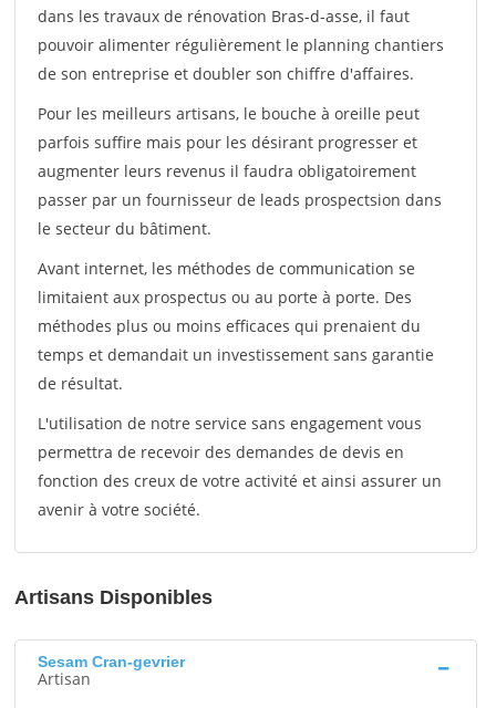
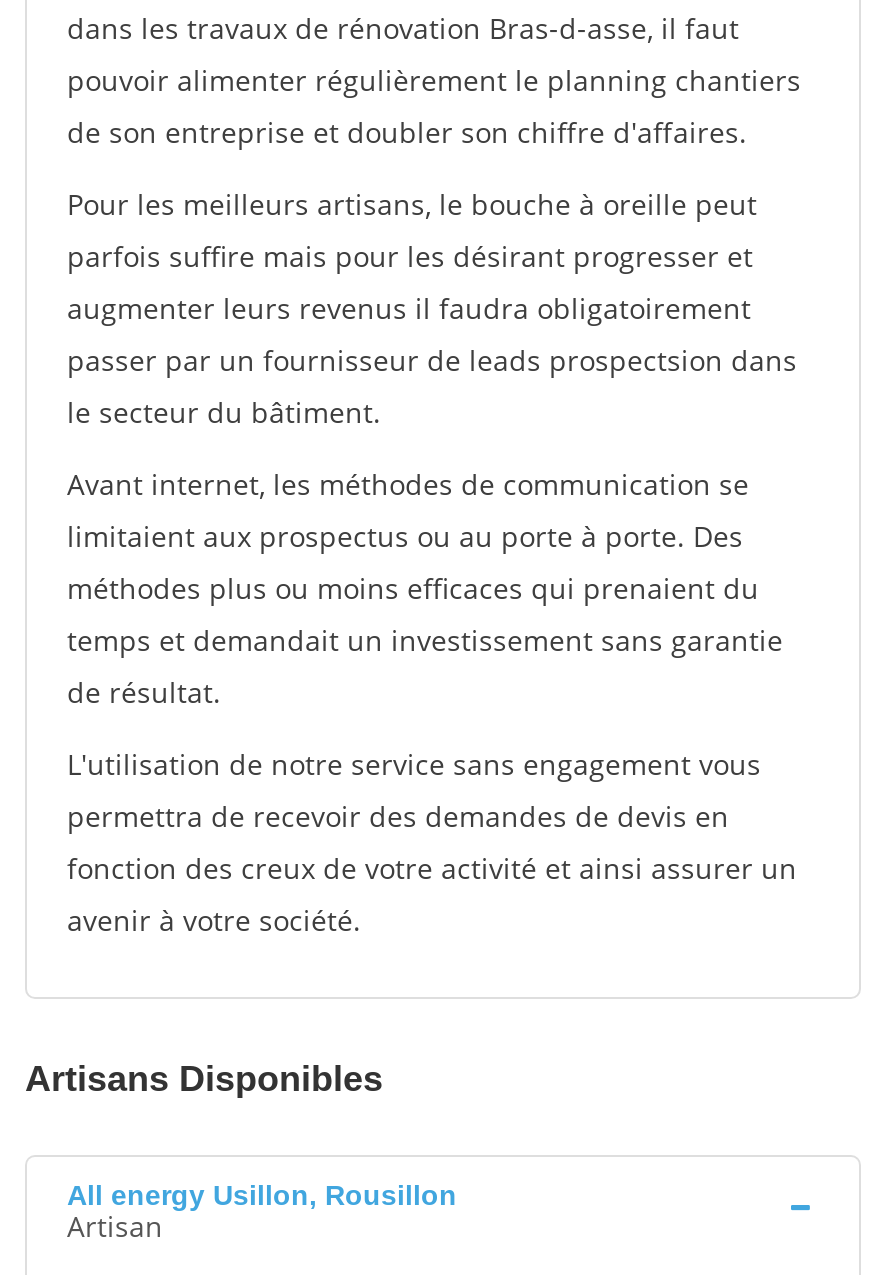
- Sesam Cran-gevrier
+ All energy Usillon, Rousillon
